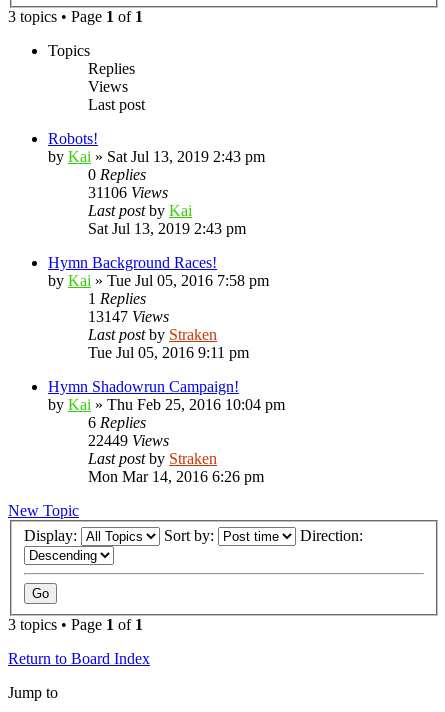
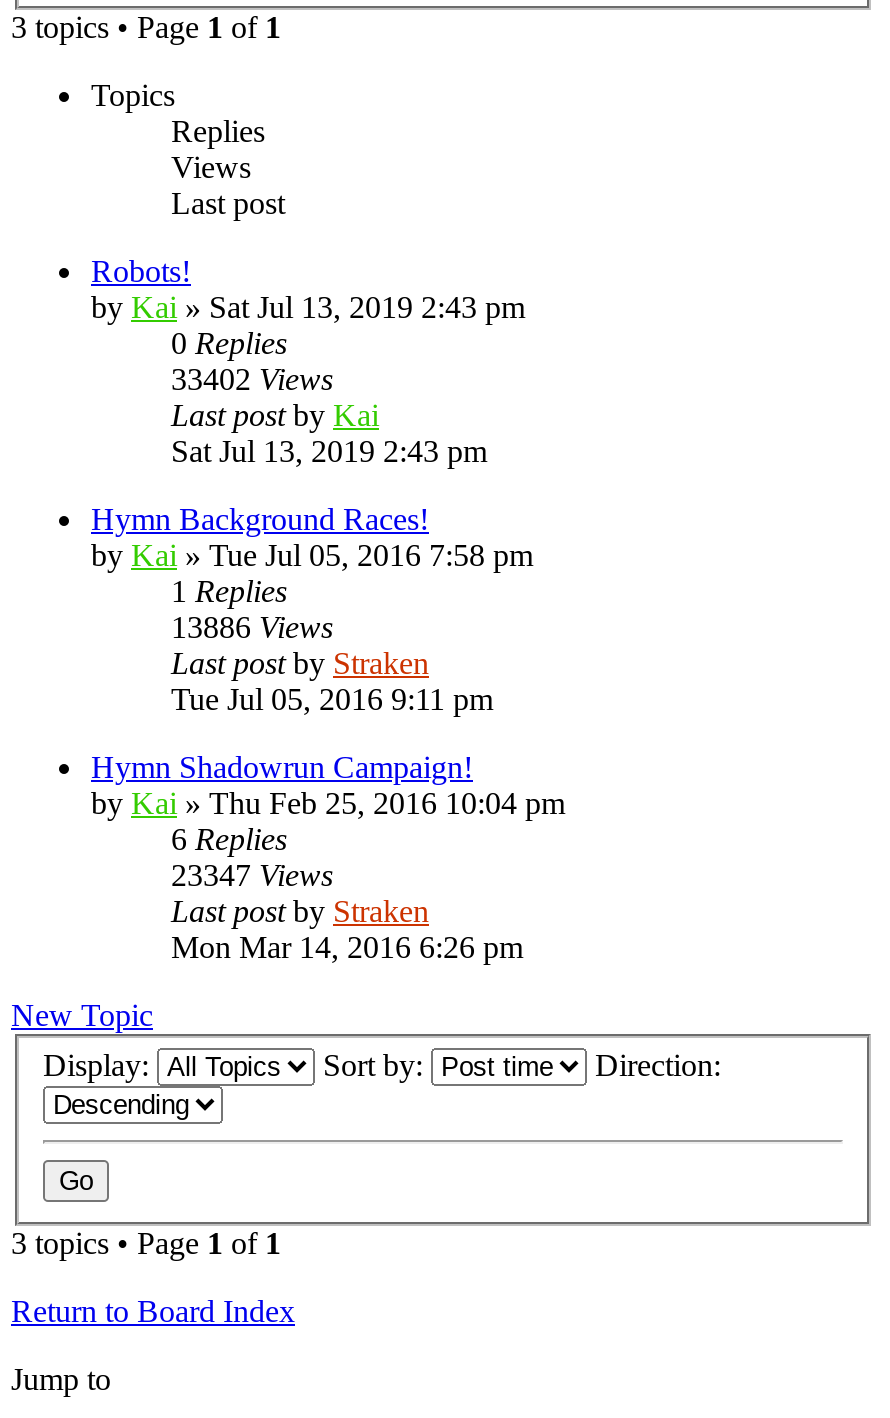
- 31106 Views
+ 33402 Views

- 13147 Views
+ 13886 Views

- 22449 Views
+ 23347 Views
